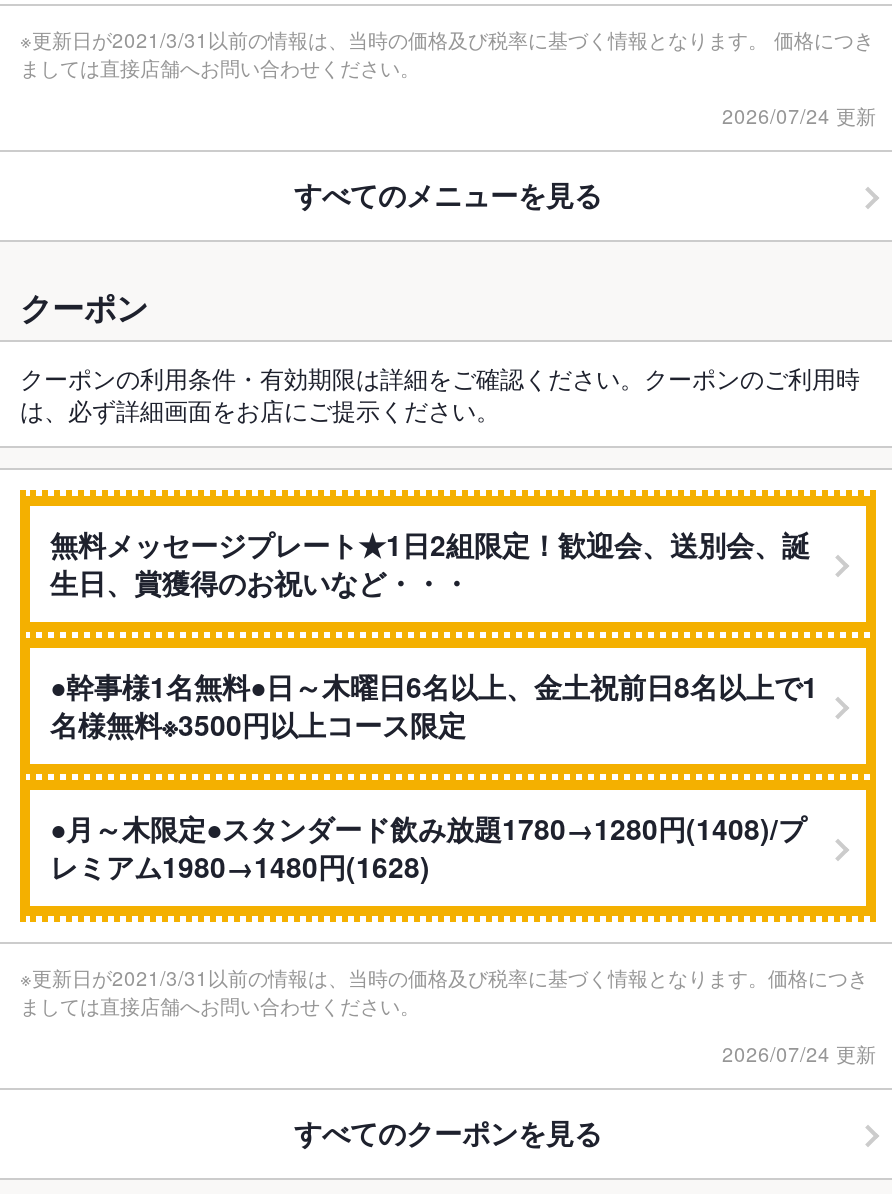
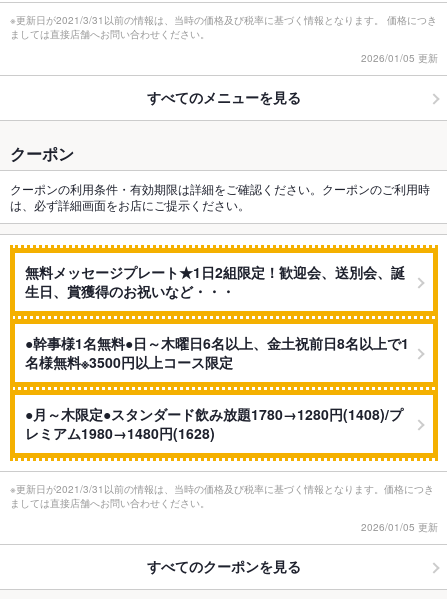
- 2026/07/24 更新
+ 2026/01/05 更新

- 2026/07/24 更新
+ 2026/01/05 更新
